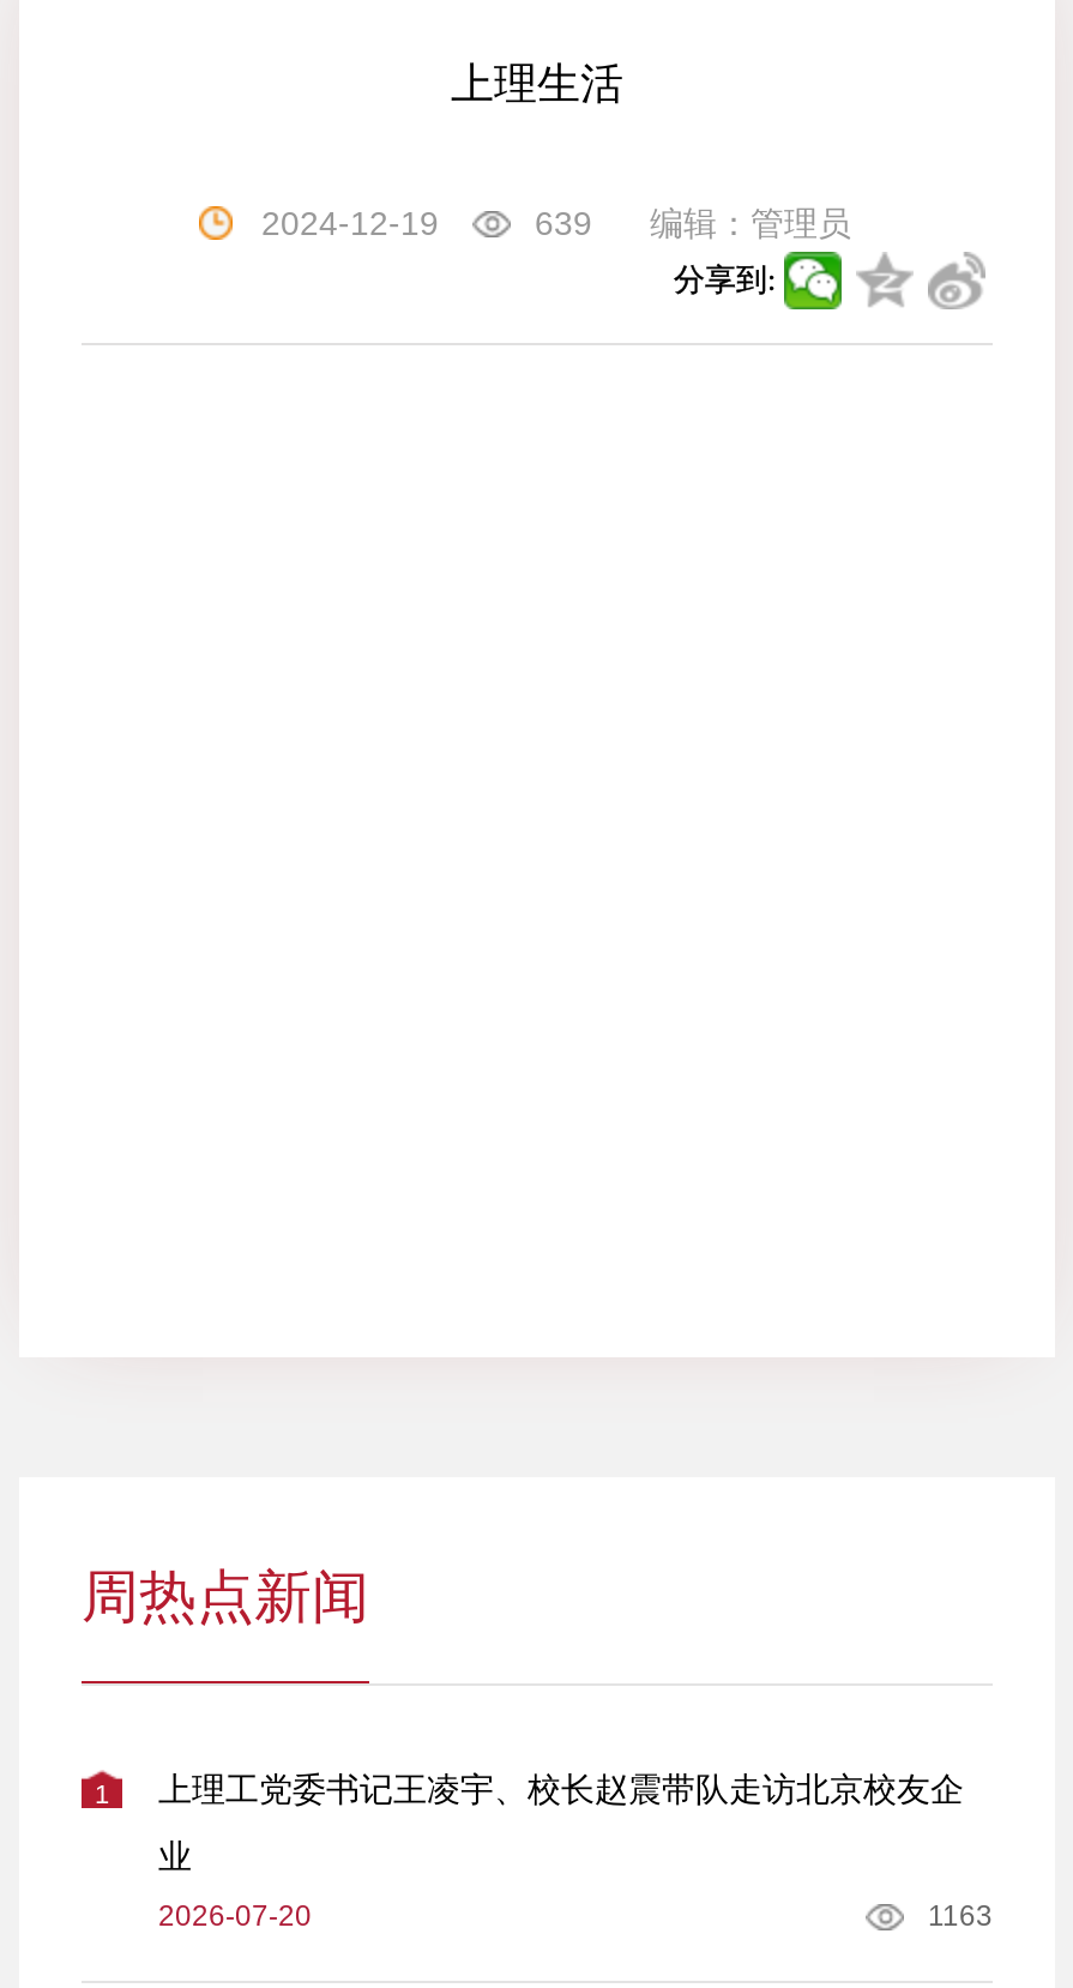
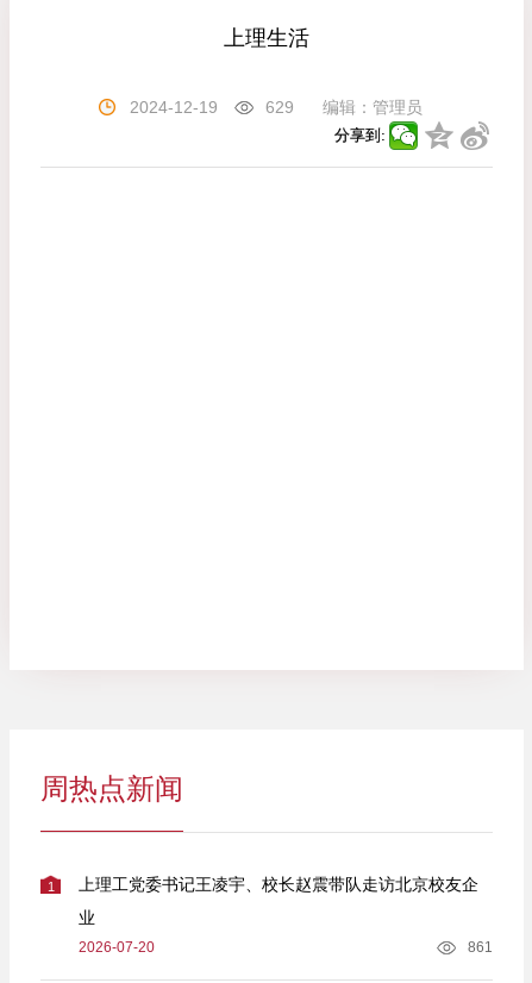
- 639 编辑：管理员
+ 629 编辑：管理员

- 1163
+ 861
